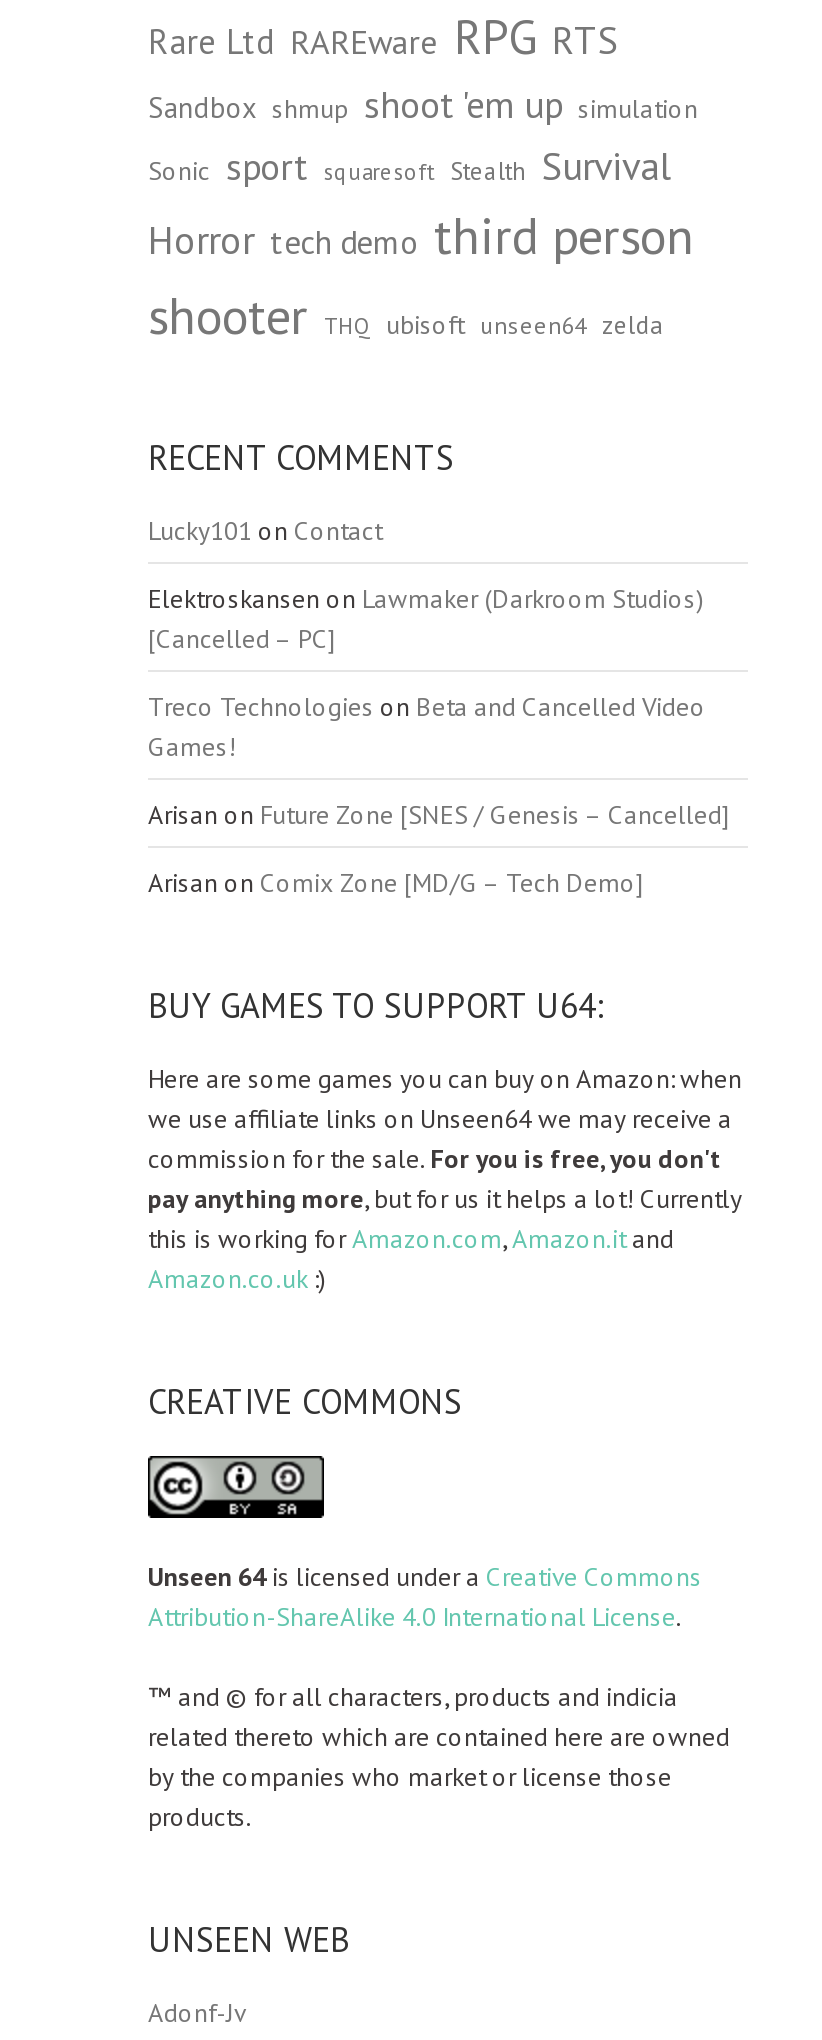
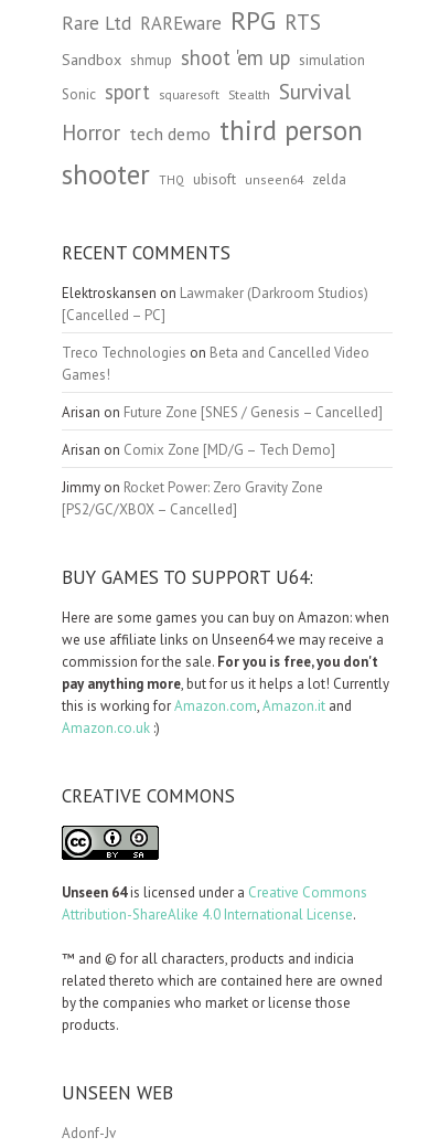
- Lucky101 on Contact

moved up: Elektroskansen on Lawmaker (Darkroom Studios) | [Cancelled – PC] | Treco Technologies on Beta and Cancelled Video | Games! | Arisan on Future Zone [SNES / Genesis – Cancelled] | Arisan on Comix Zone [MD/G – Tech Demo]

+ Jimmy on Rocket Power: Zero Gravity Zone
+ [PS2/GC/XBOX – Cancelled]
